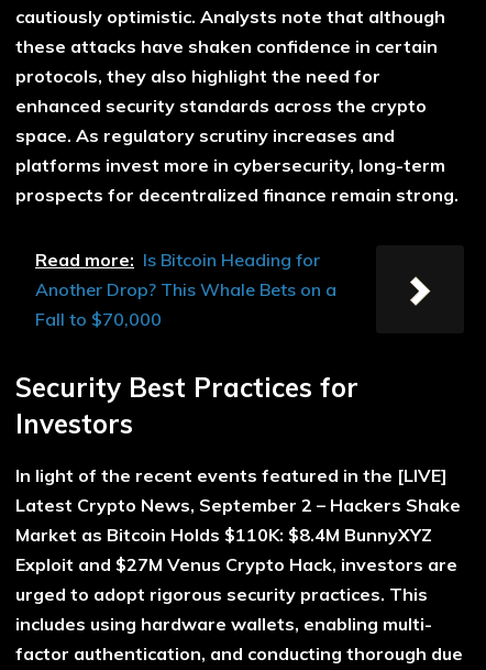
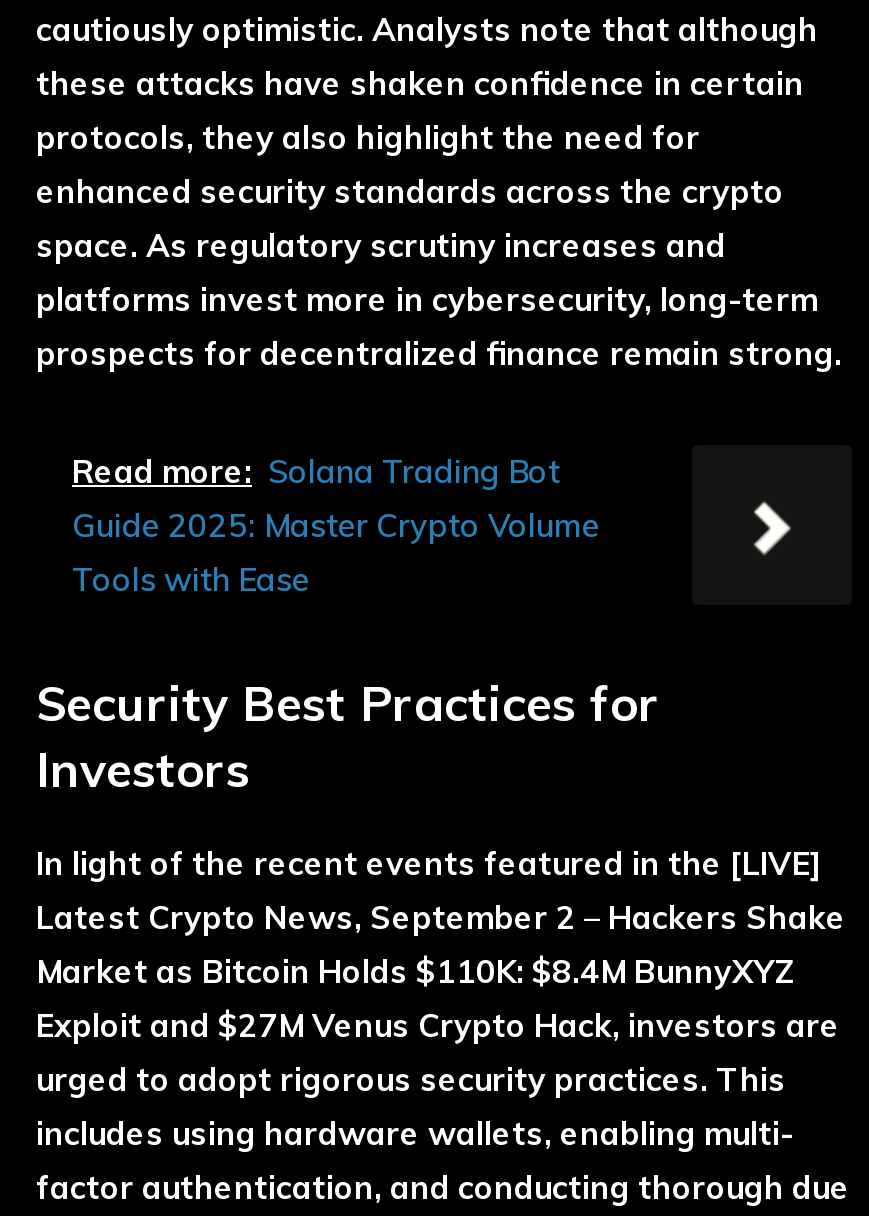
- Read more: Is Bitcoin Heading for
- Another Drop? This Whale Bets on a
- Fall to $70,000
+ Read more: Solana Trading Bot
+ Guide 2025: Master Crypto Volume
+ Tools with Ease
